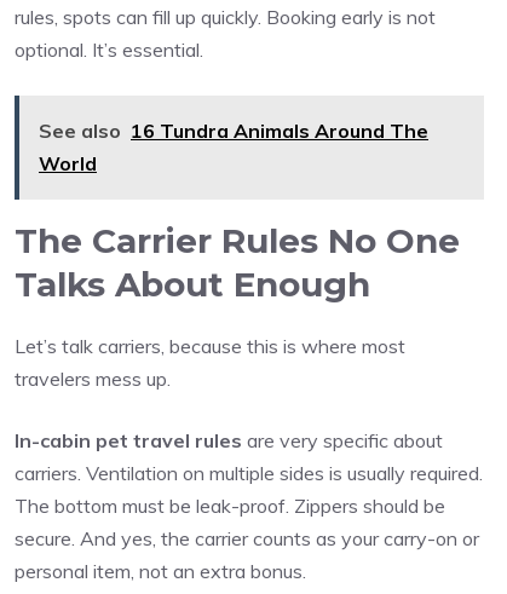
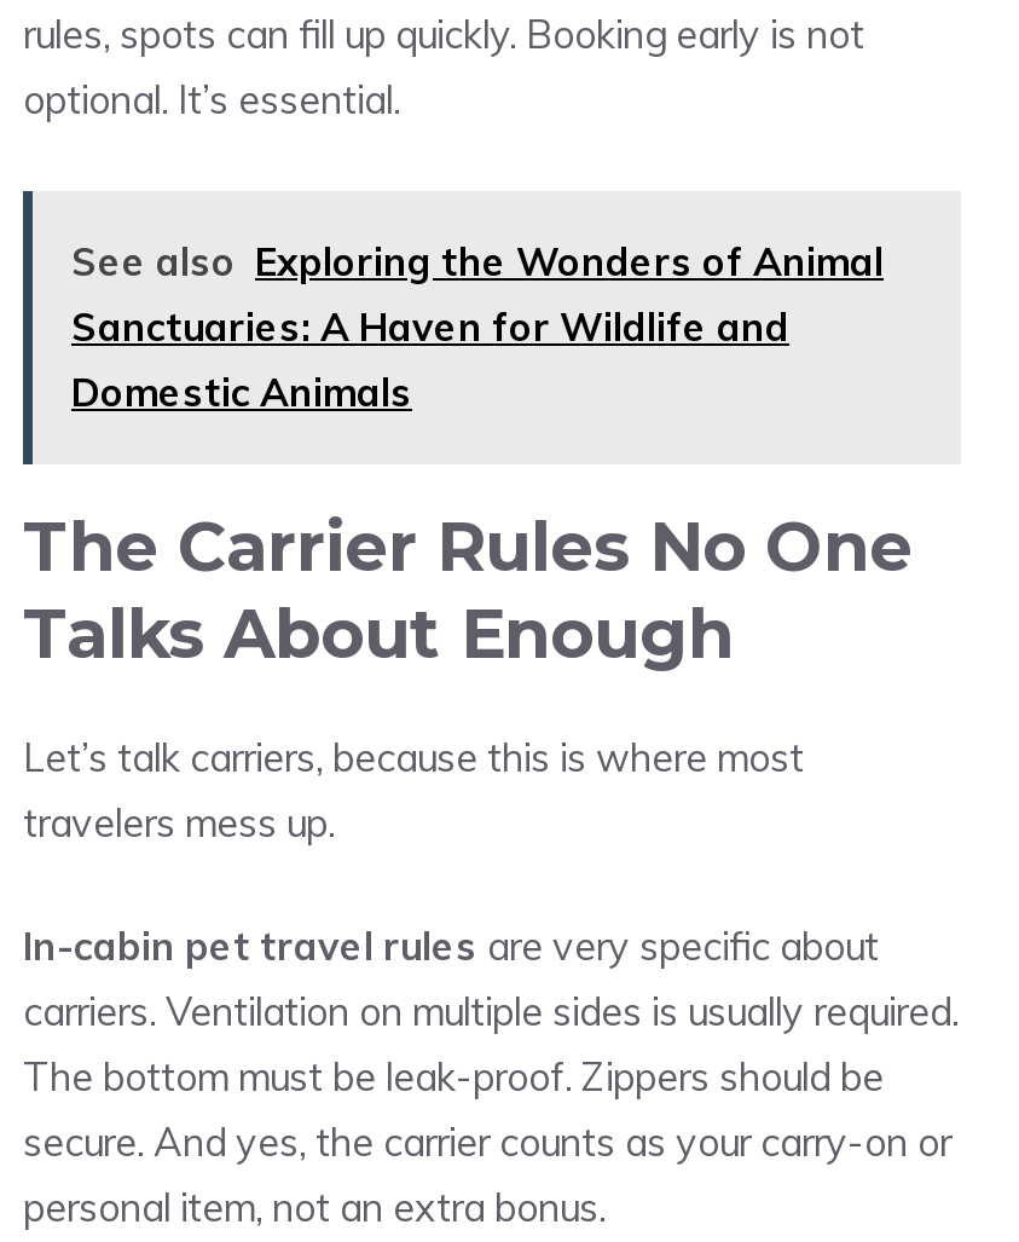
- See also 16 Tundra Animals Around The
- World
+ See also Exploring the Wonders of Animal
+ Sanctuaries: A Haven for Wildlife and
+ Domestic Animals
